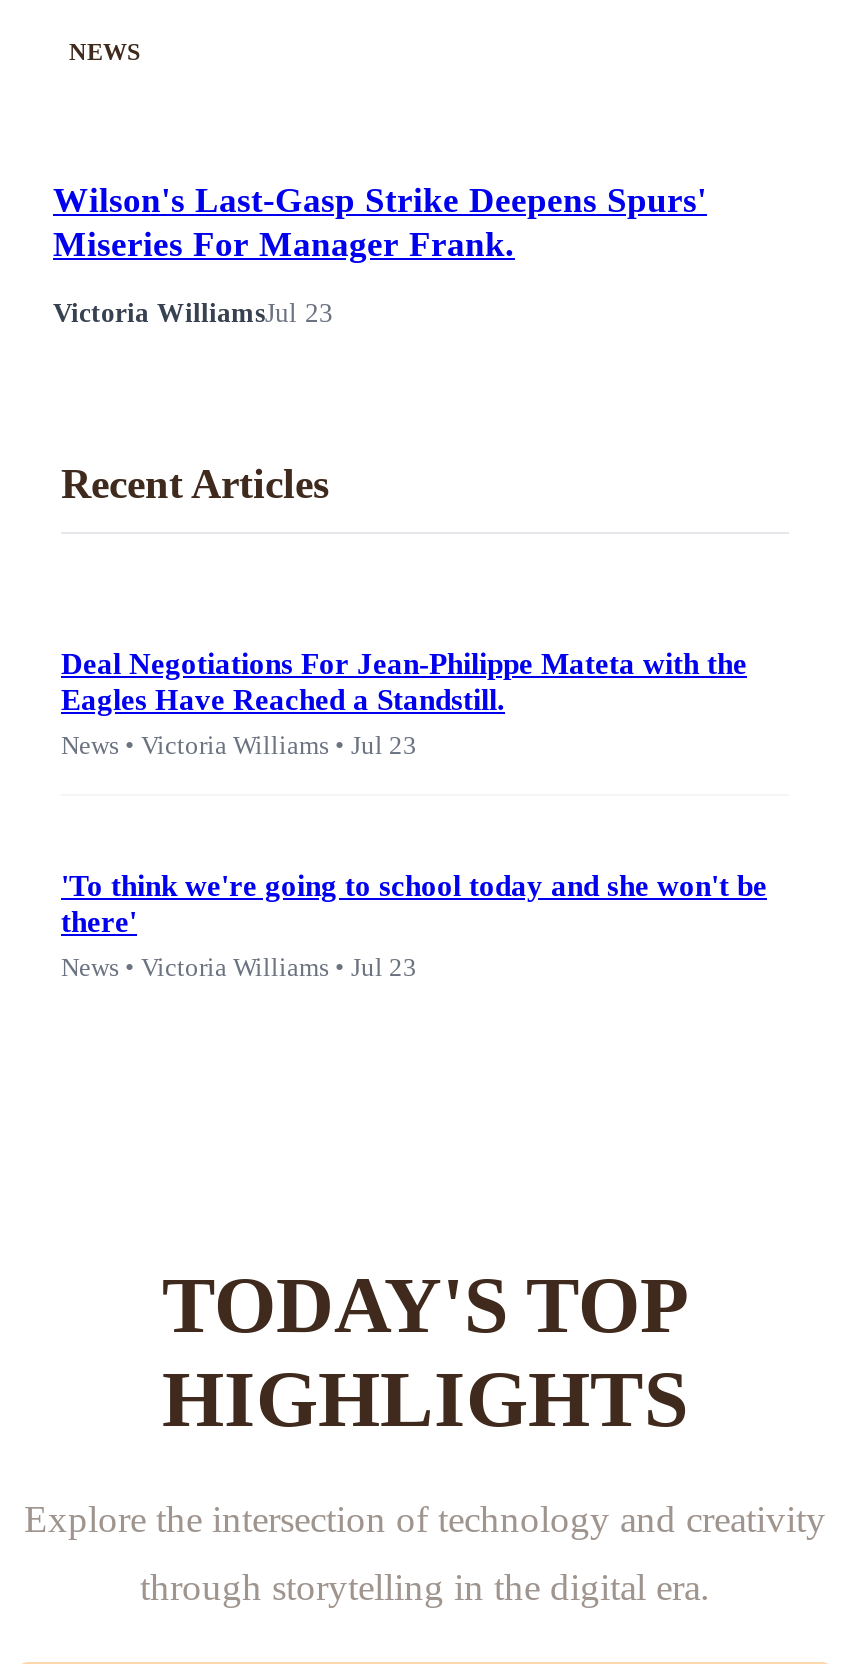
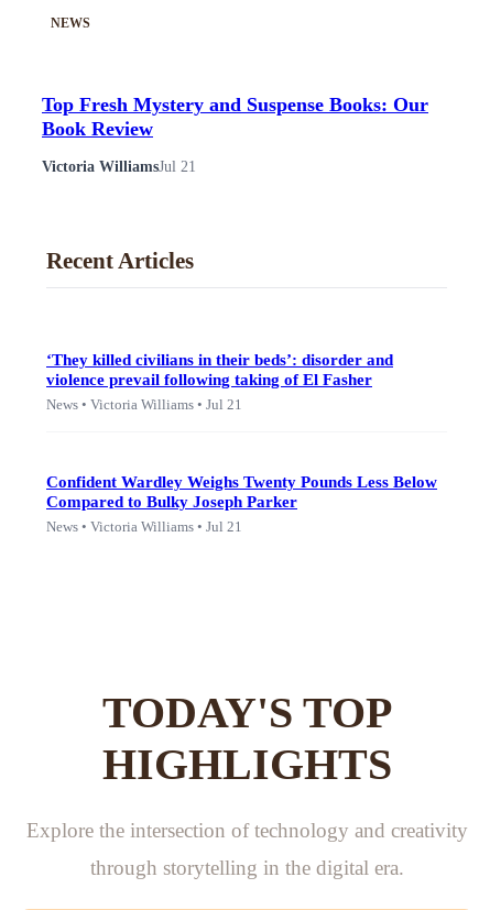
- Wilson's Last-Gasp Strike Deepens Spurs'
- Miseries For Manager Frank.
+ Top Fresh Mystery and Suspense Books: Our
+ Book Review

- Victoria WilliamsJul 23
+ Victoria WilliamsJul 21

- Deal Negotiations For Jean-Philippe Mateta with the
- Eagles Have Reached a Standstill.
+ ‘They killed civilians in their beds’: disorder and
+ violence prevail following taking of El Fasher

- News • Victoria Williams • Jul 23
+ News • Victoria Williams • Jul 21

- 'To think we're going to school today and she won't be
- there'
+ Confident Wardley Weighs Twenty Pounds Less Below
+ Compared to Bulky Joseph Parker

- News • Victoria Williams • Jul 23
+ News • Victoria Williams • Jul 21
